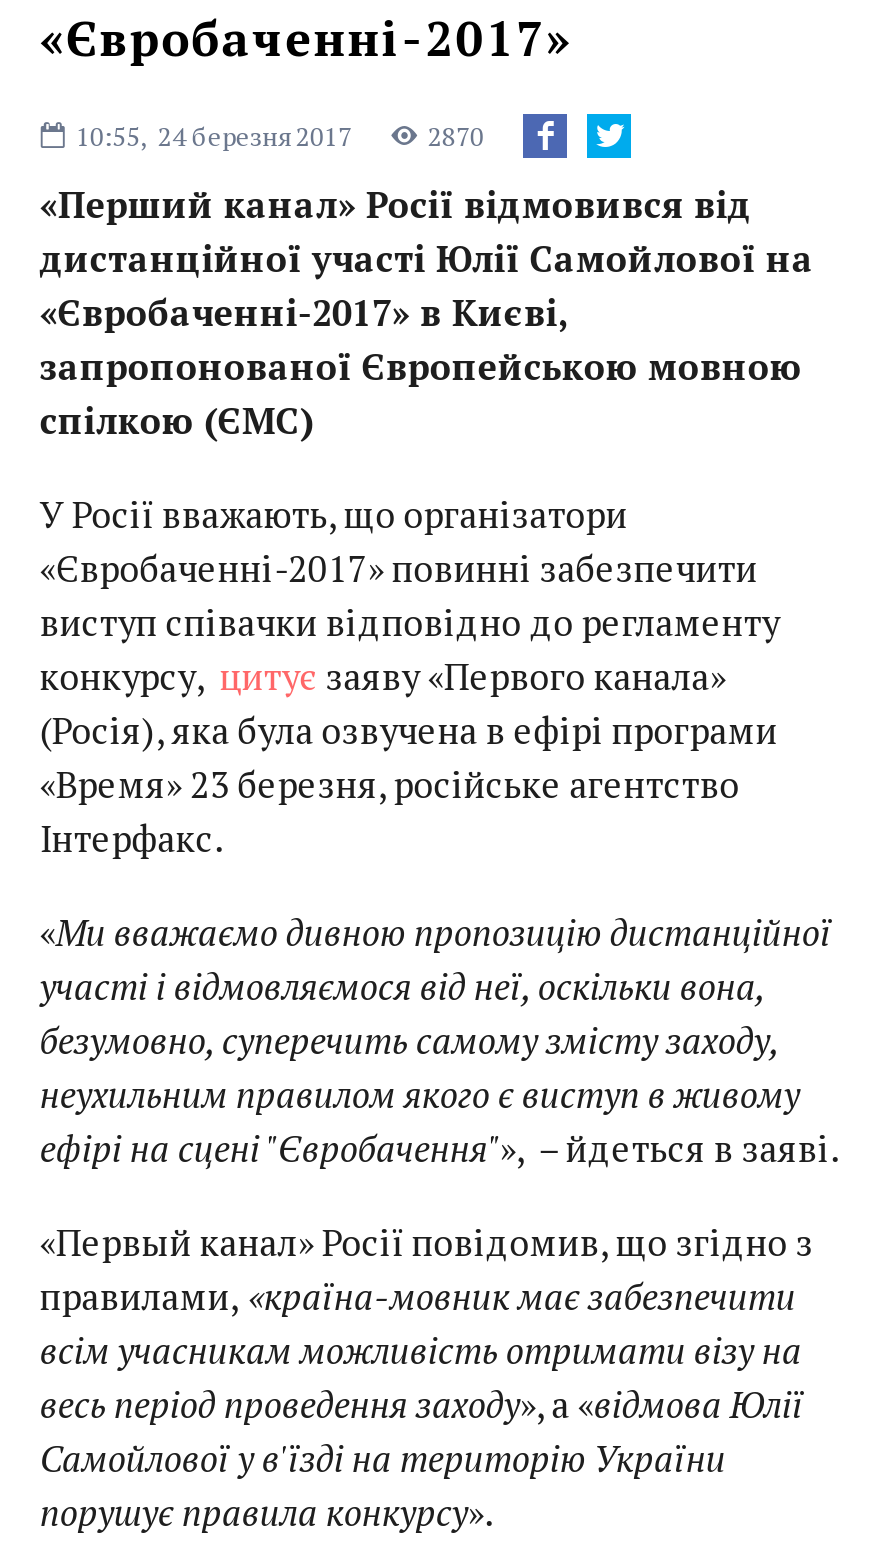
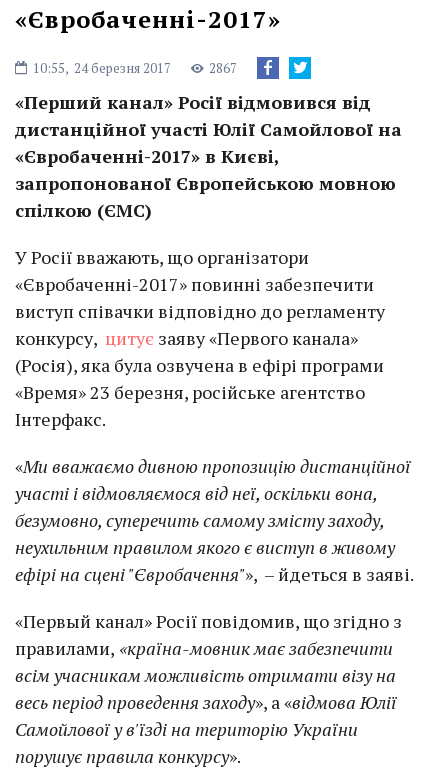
- 2870
+ 2867
